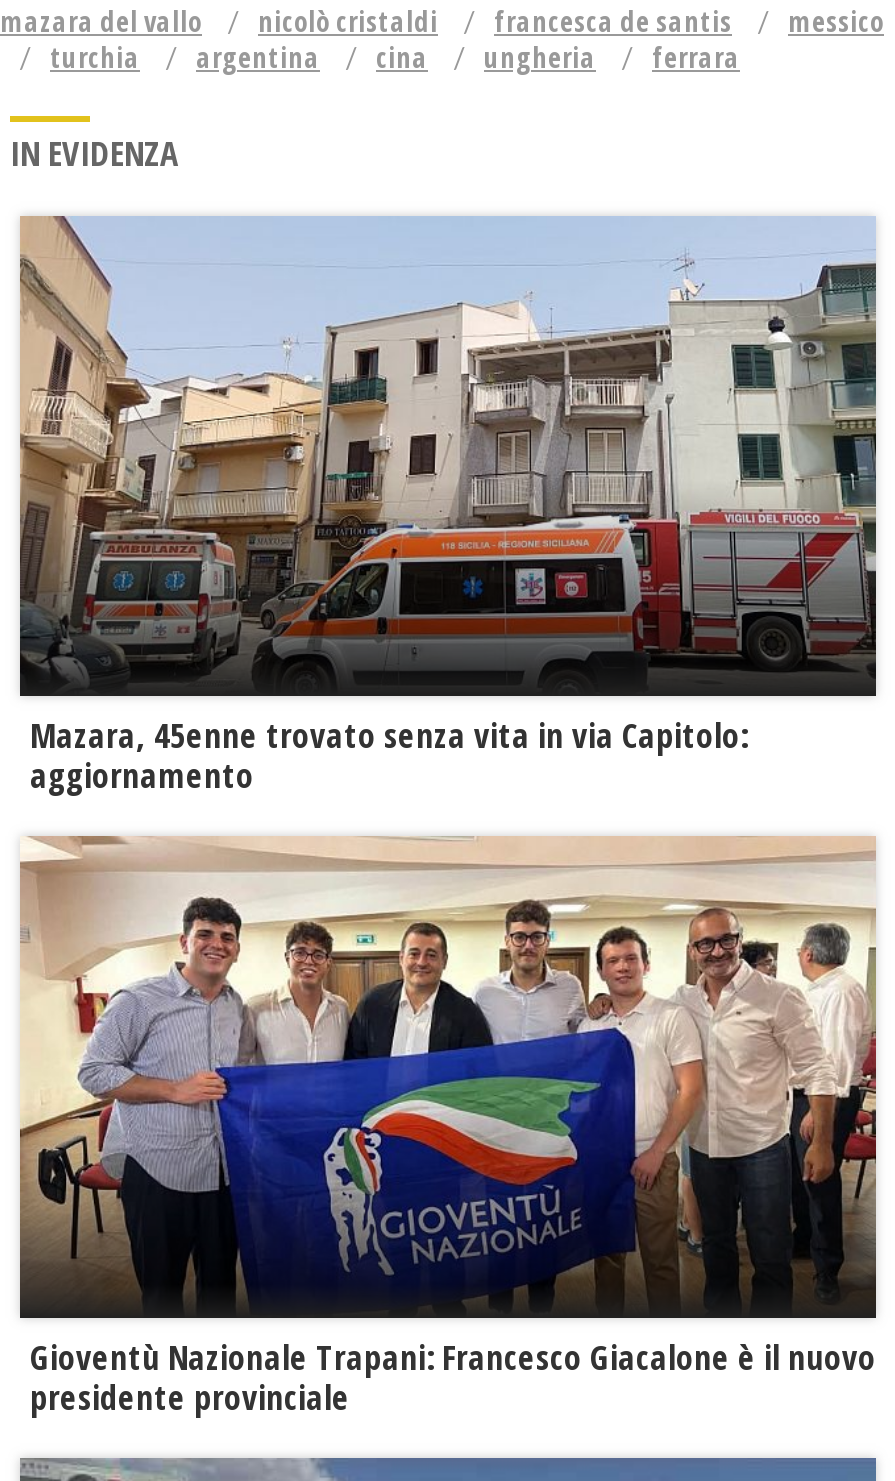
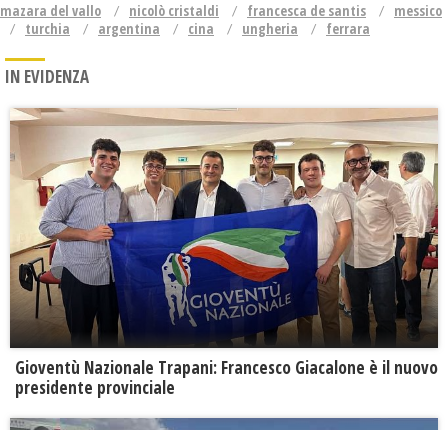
- [image]
- Mazara, 45enne trovato senza vita in via Capitolo:
- aggiornamento
